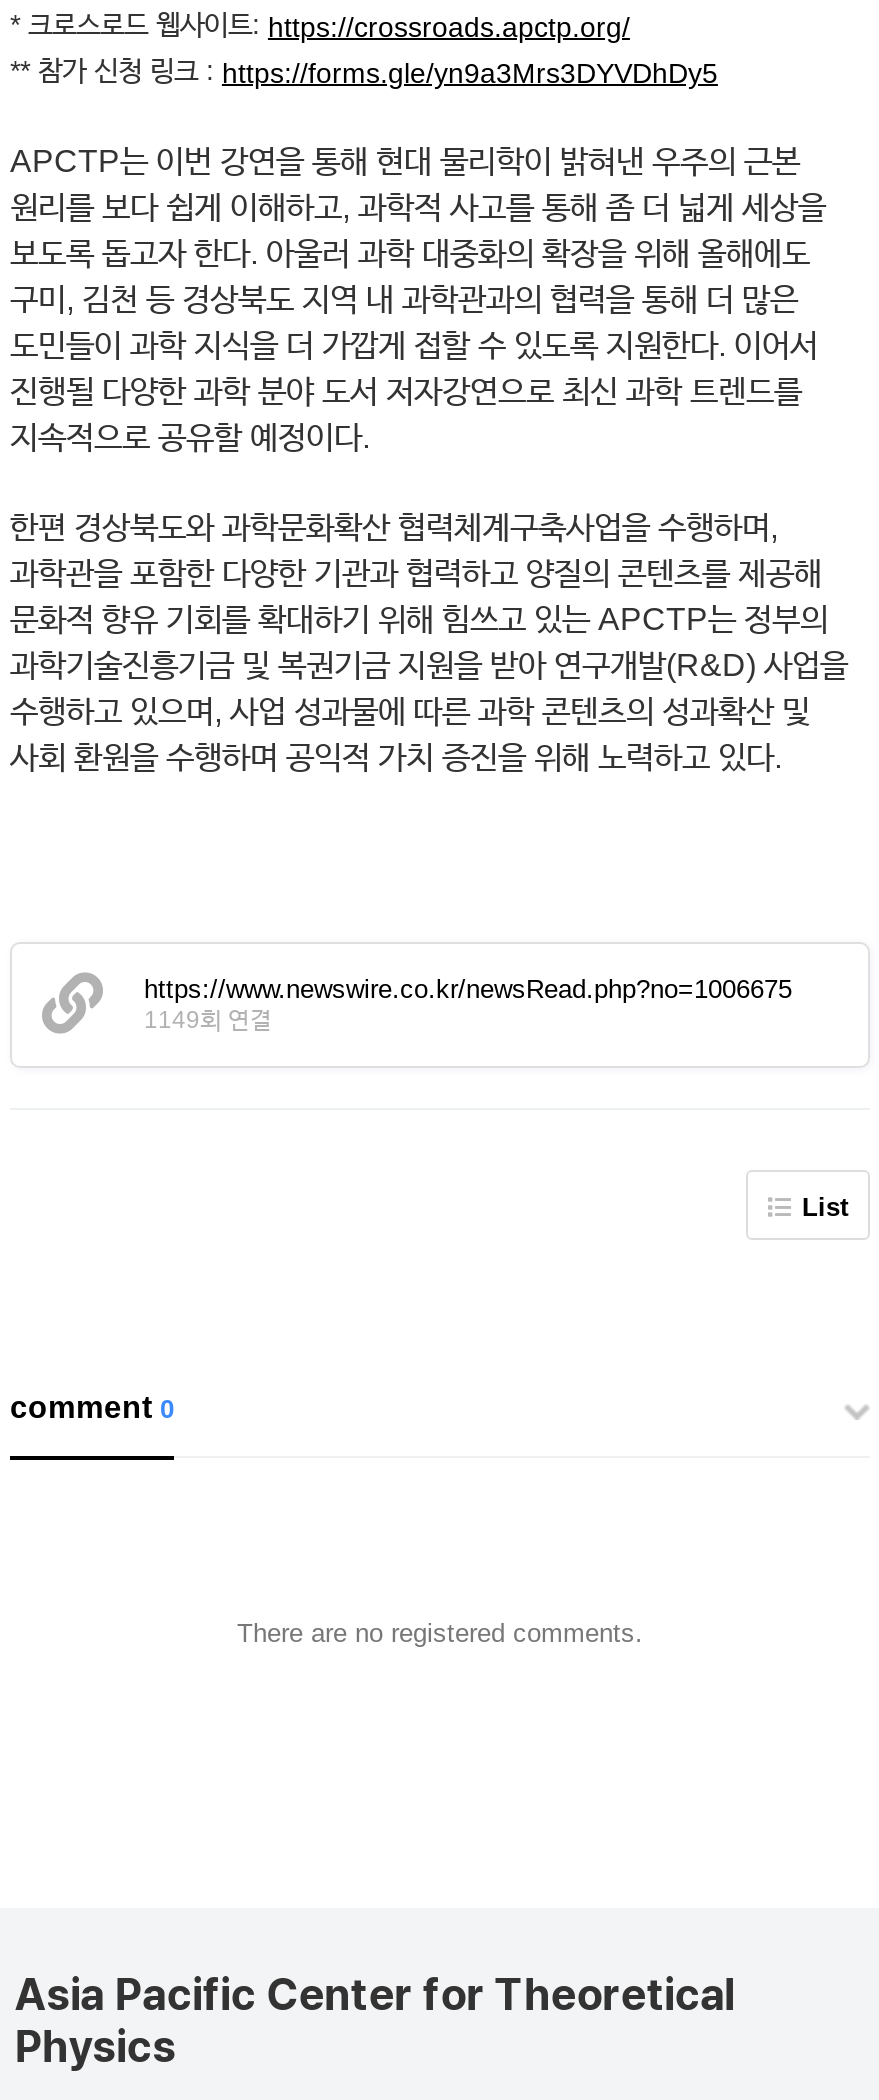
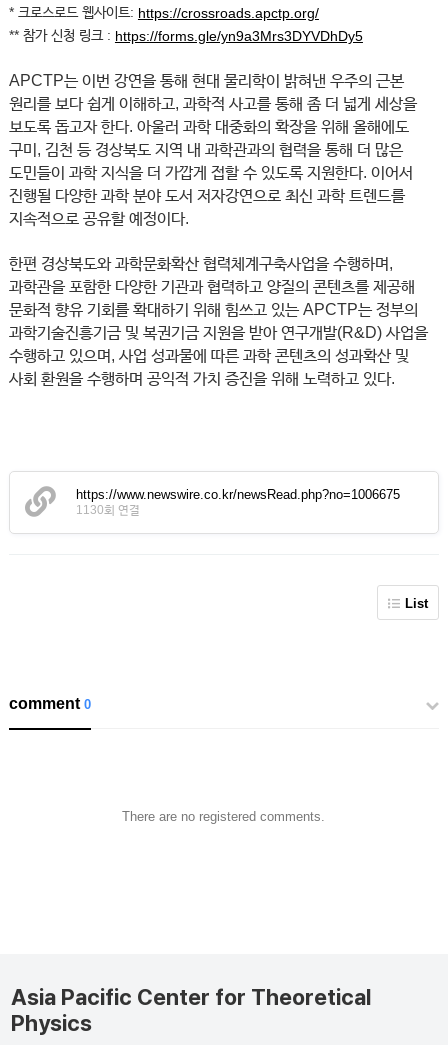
- 1149회 연결
+ 1130회 연결
